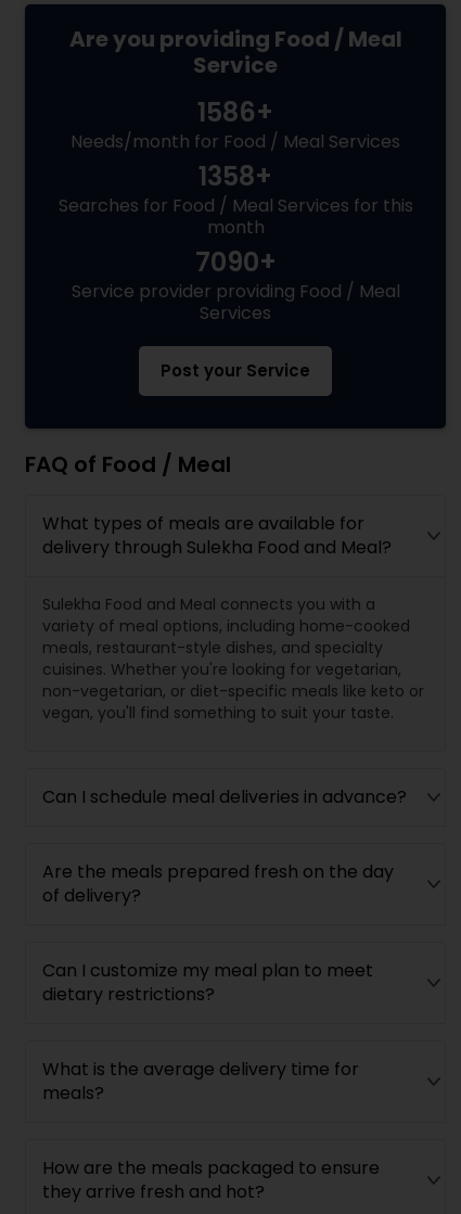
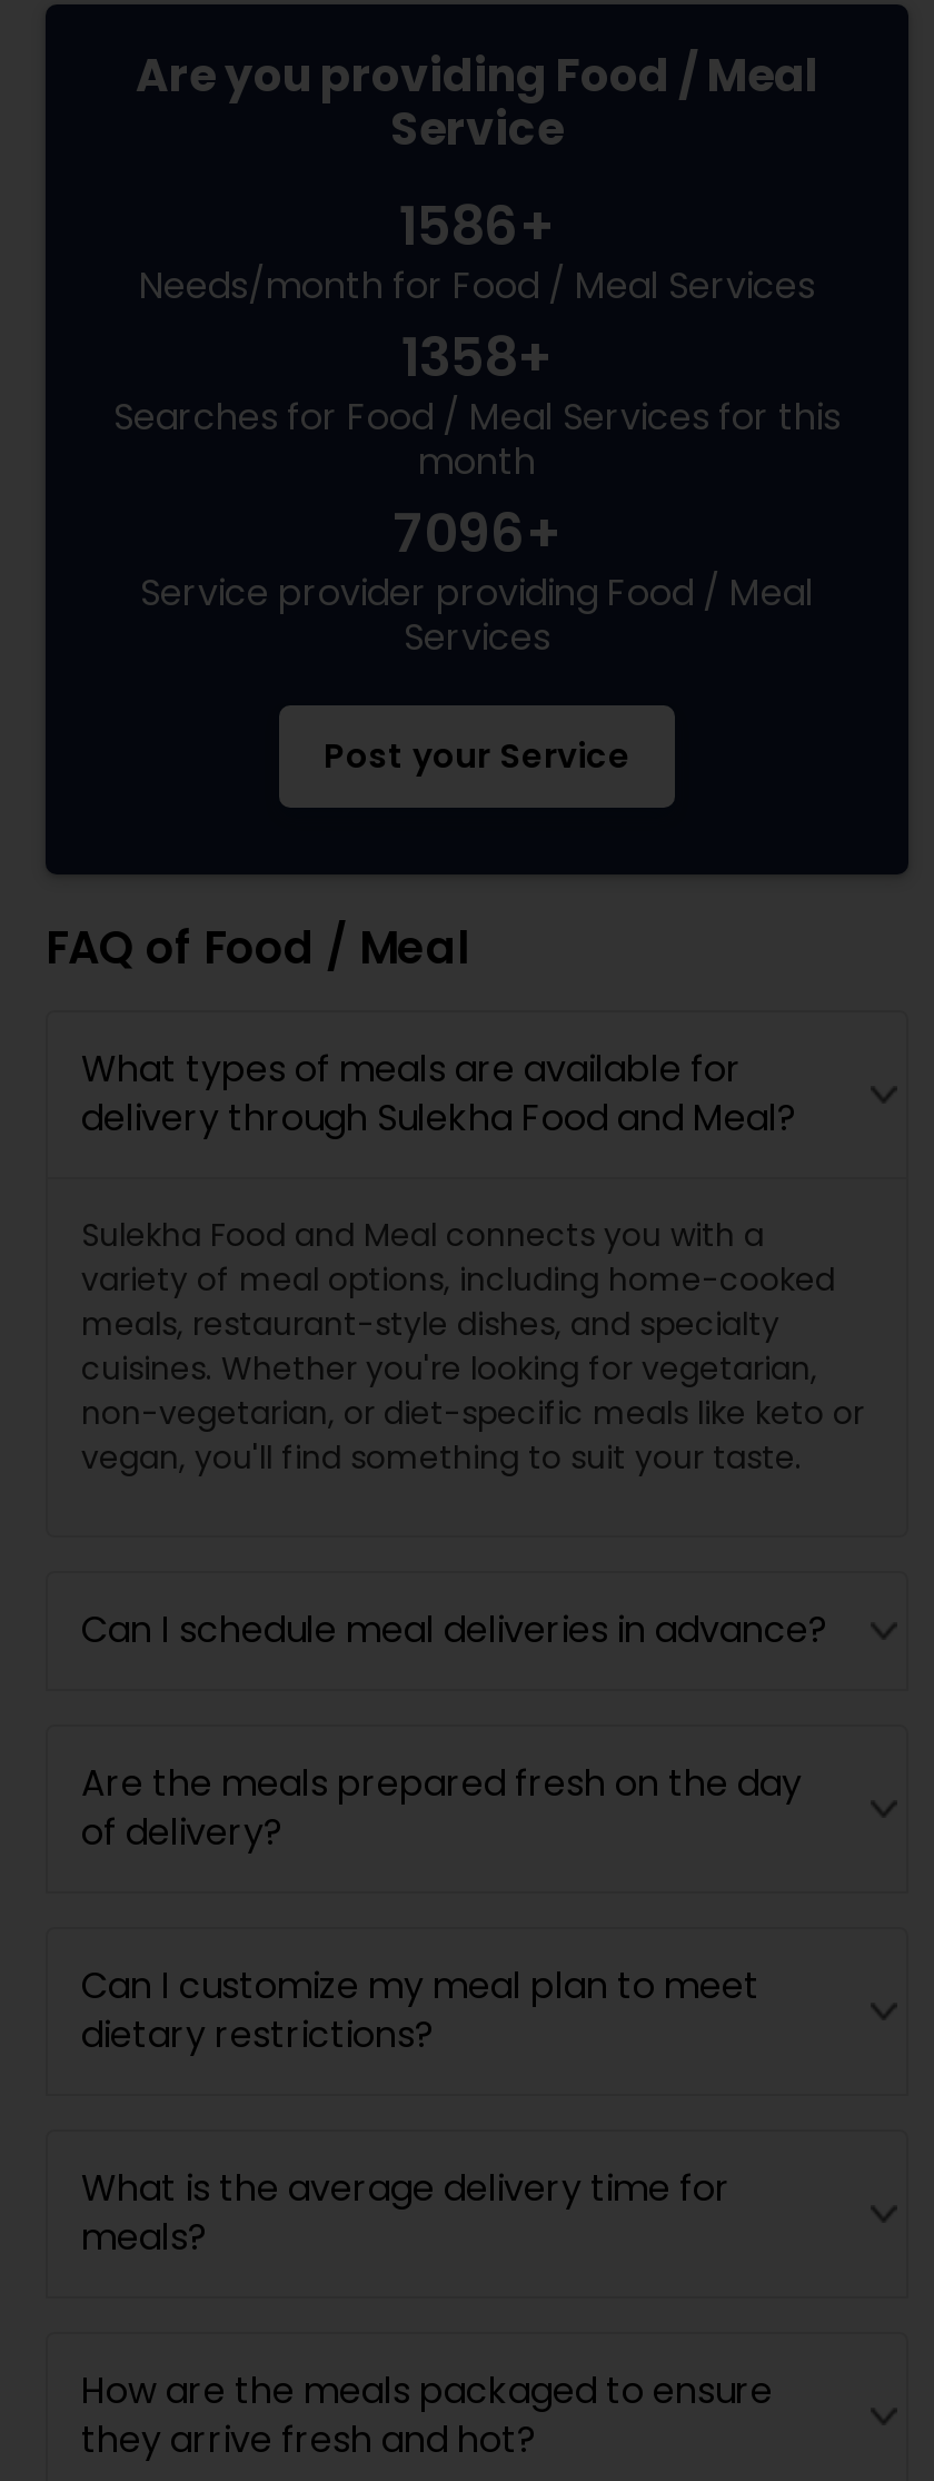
- 7090+
+ 7096+
